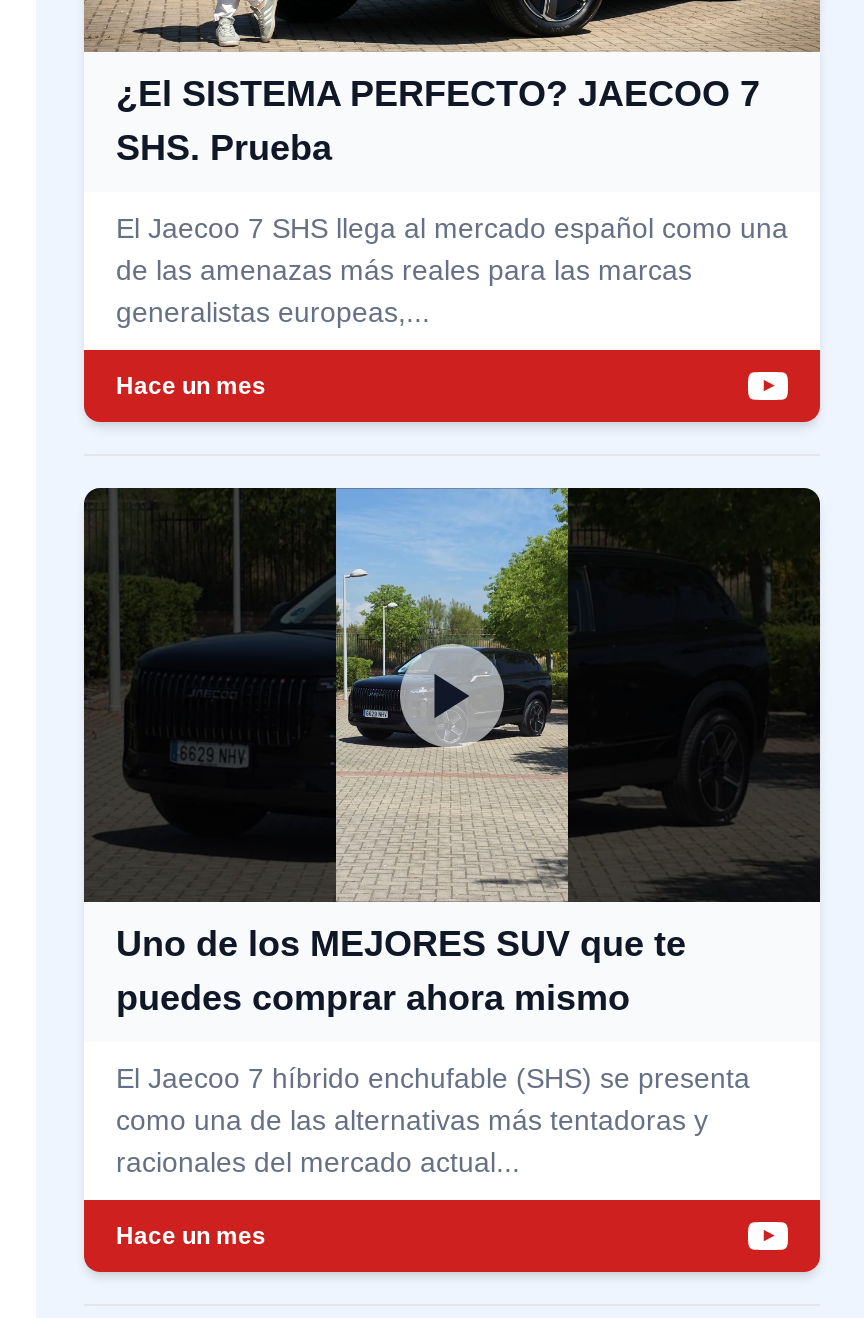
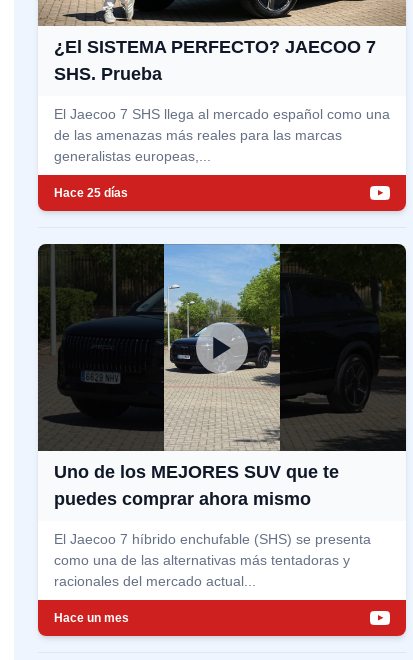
- Hace un mes
+ Hace 25 días
